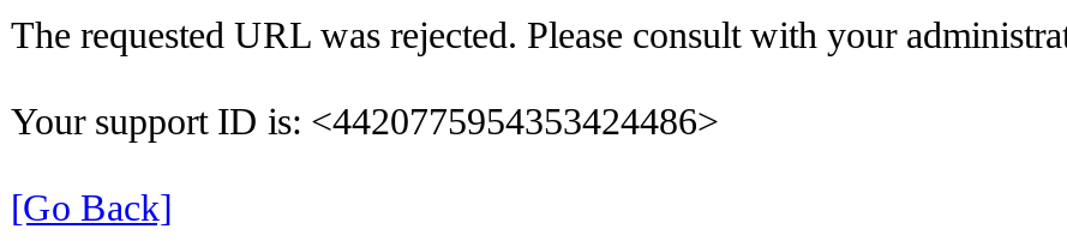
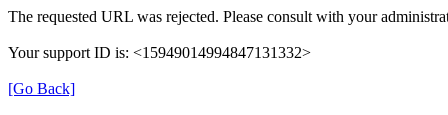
- Your support ID is: <4420775954353424486>
+ Your support ID is: <15949014994847131332>
